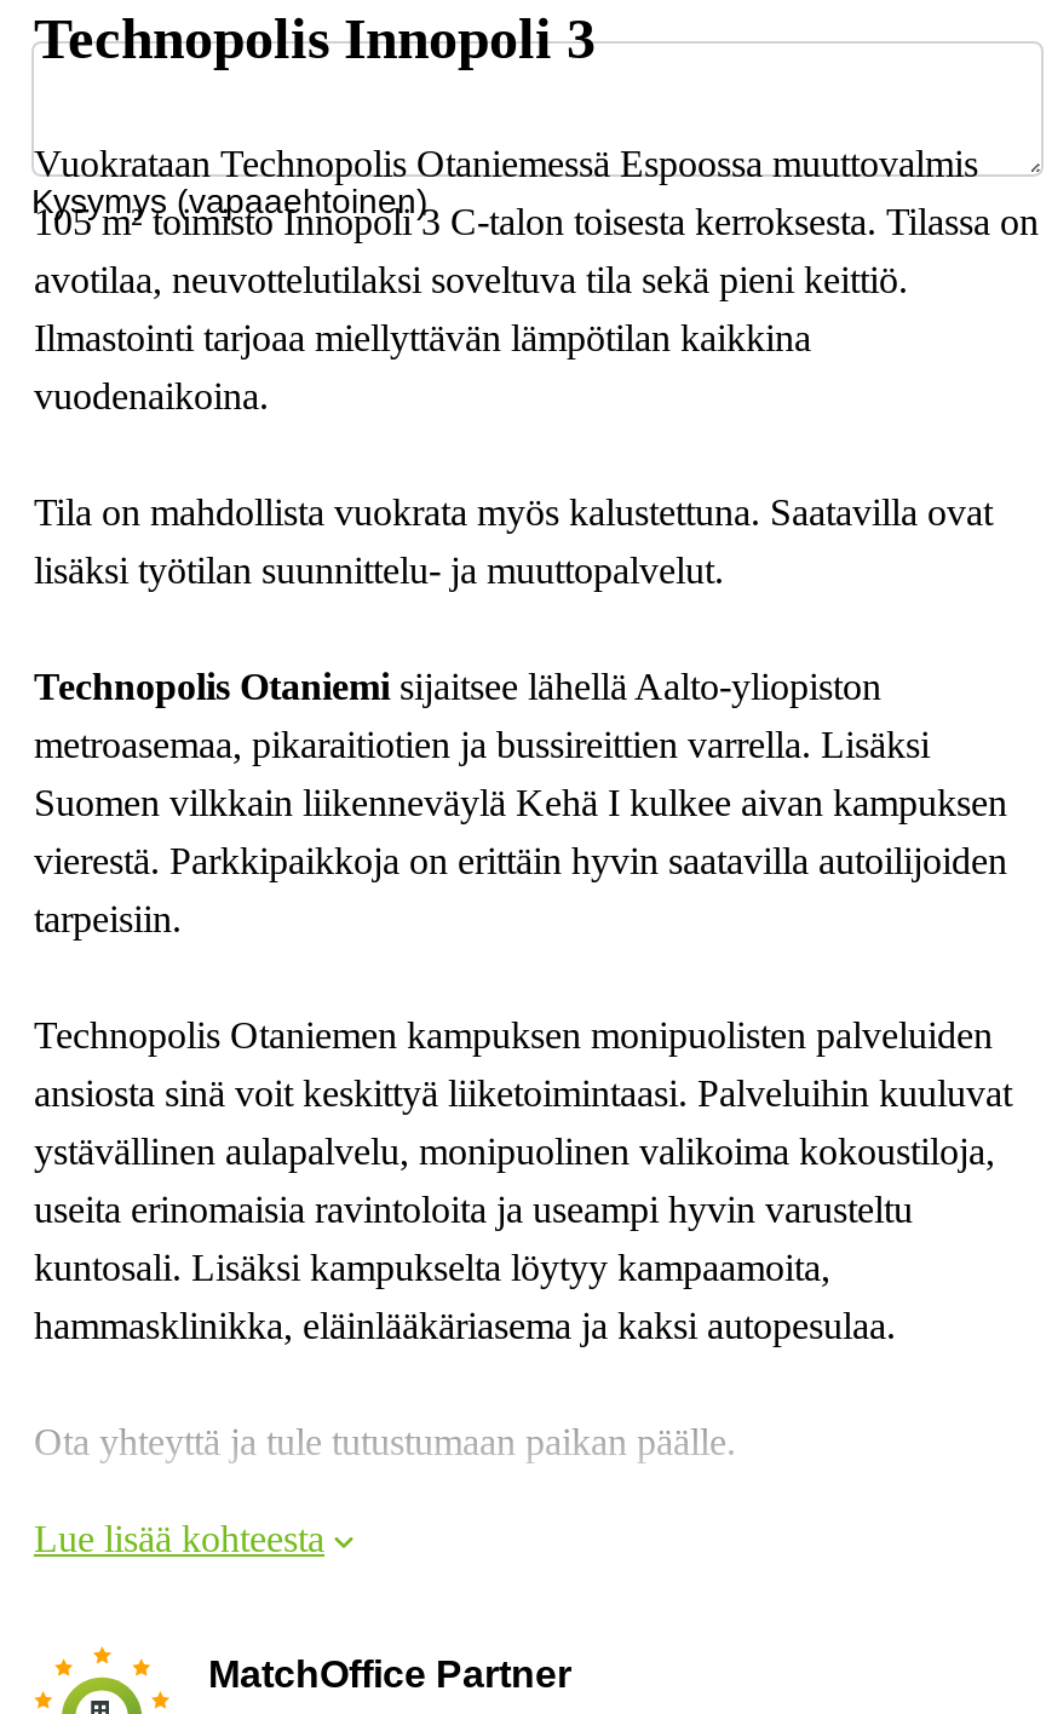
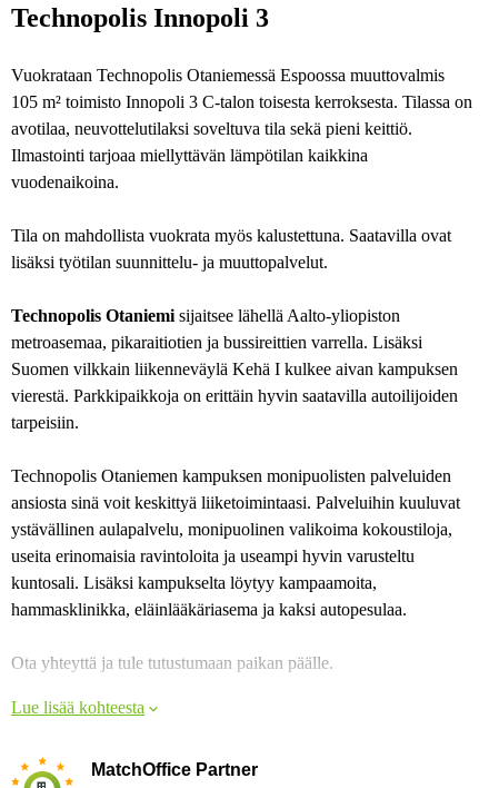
- Kysymys (vapaaehtoinen)
